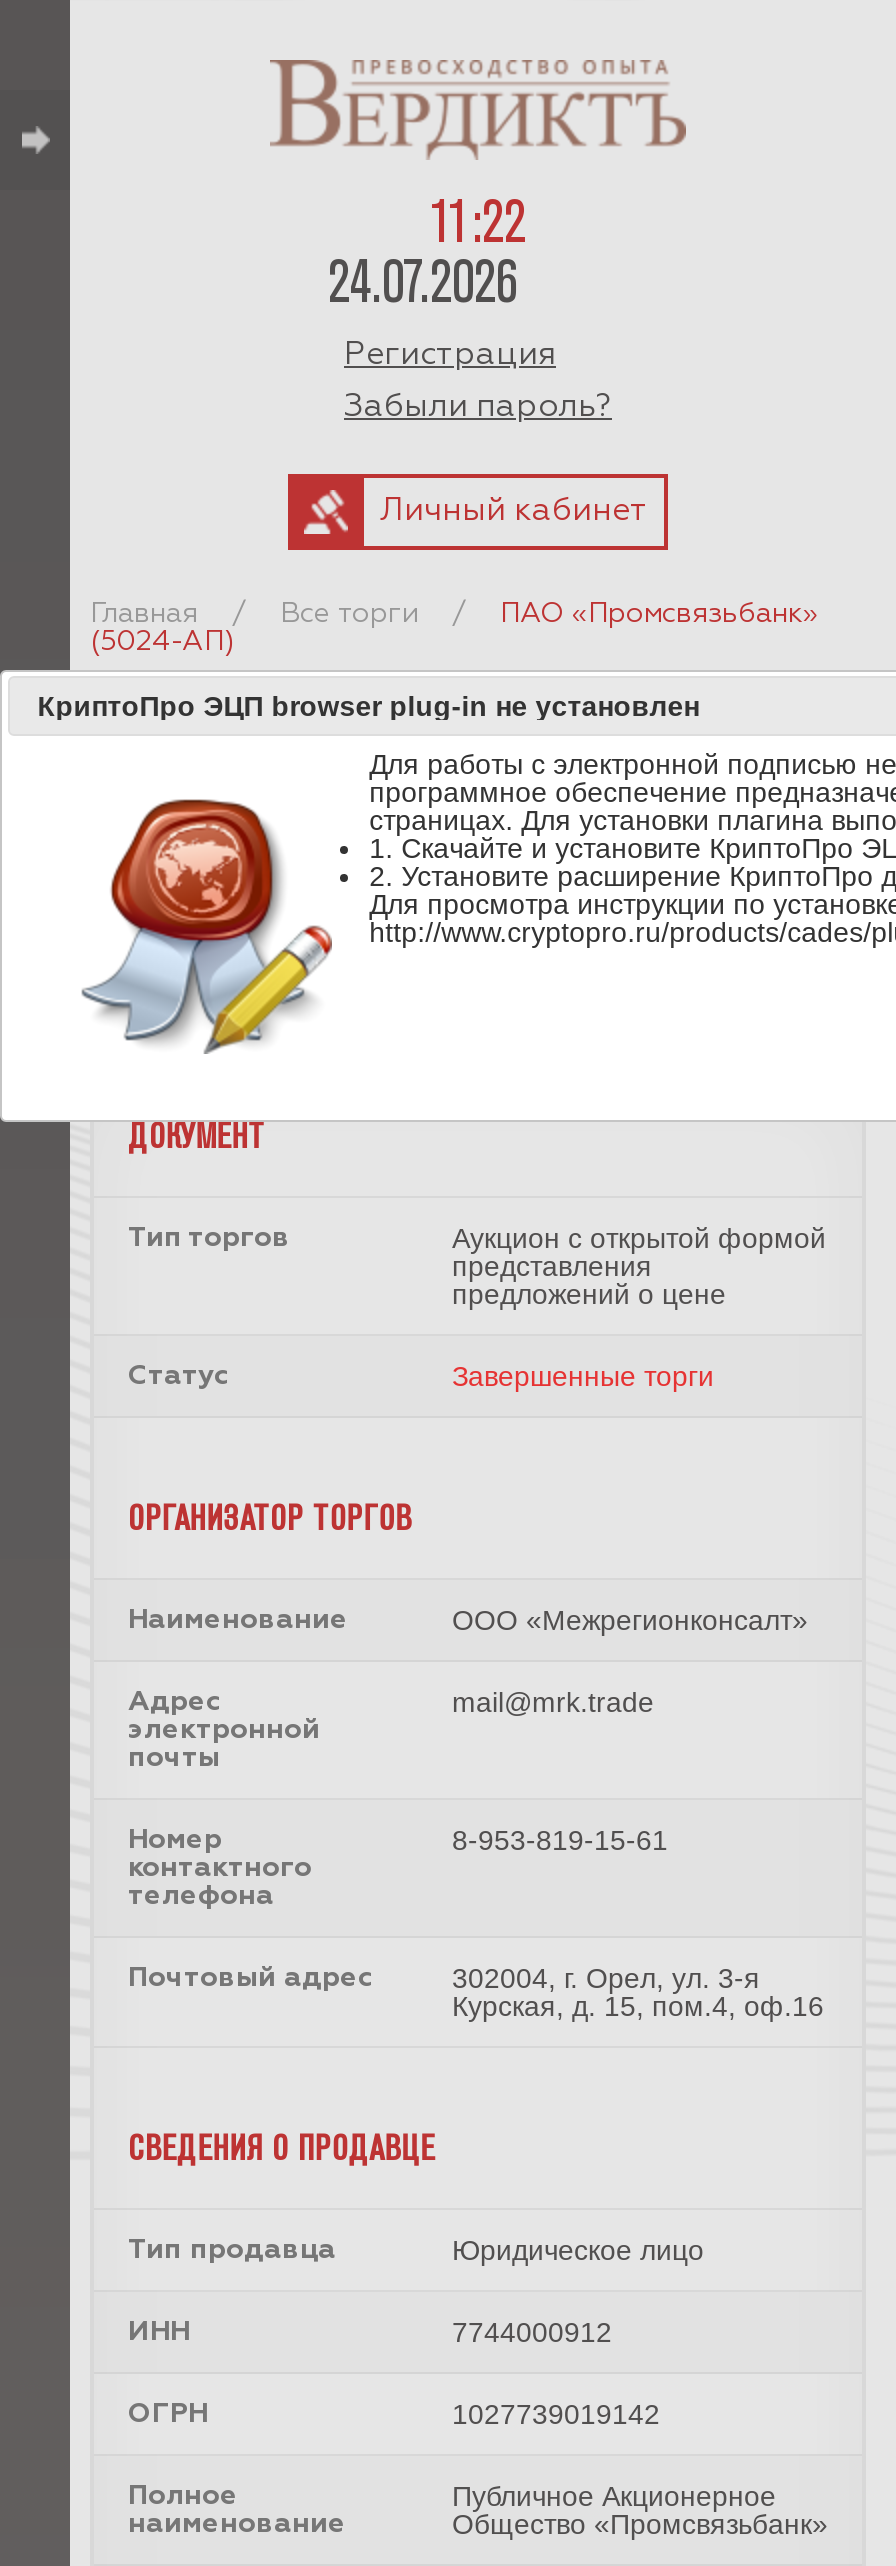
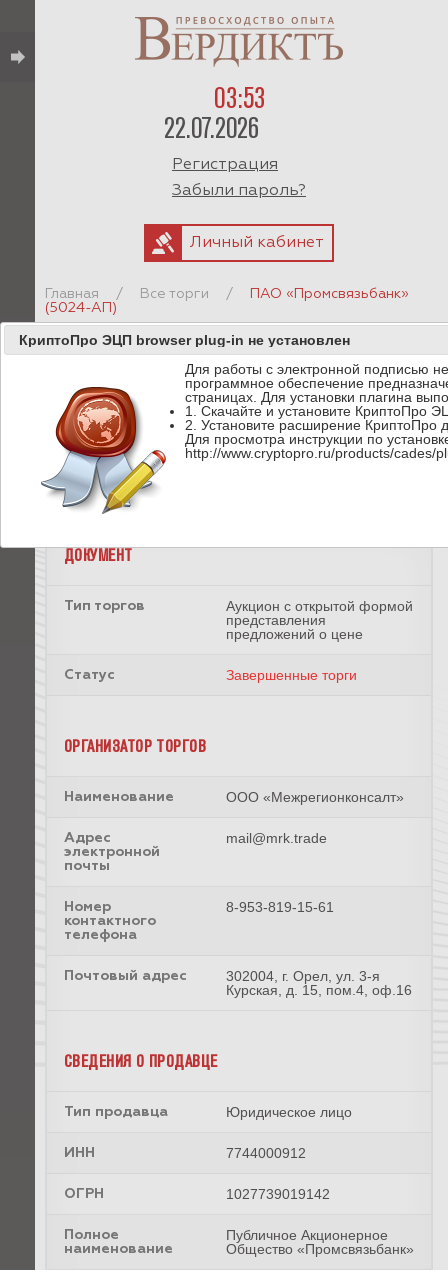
- 11:22
+ 03:53

- 24.07.2026
+ 22.07.2026
